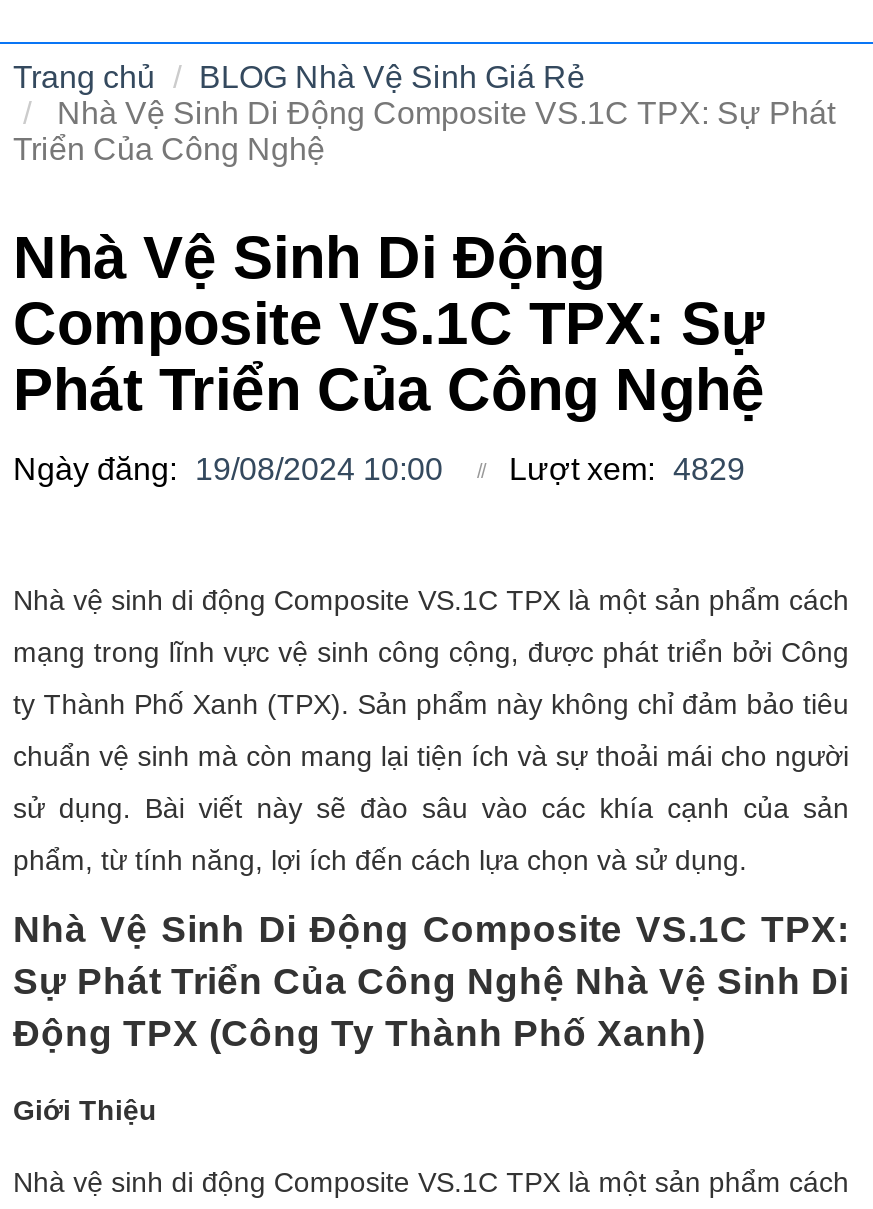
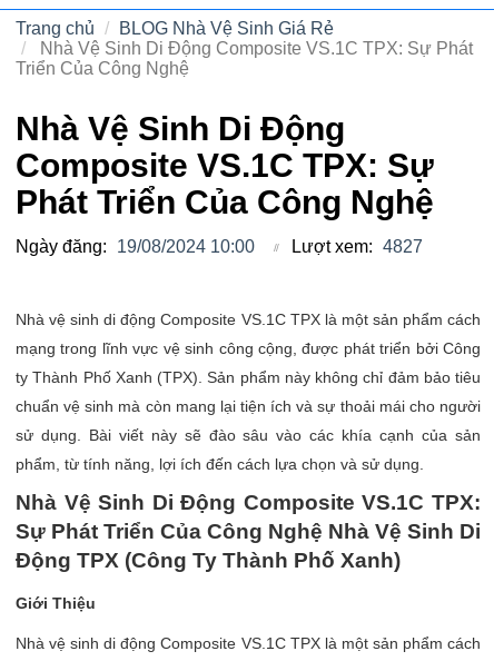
- Ngày đăng: 19/08/2024 10:00 Lượt xem: 4829
+ Ngày đăng: 19/08/2024 10:00 Lượt xem: 4827
